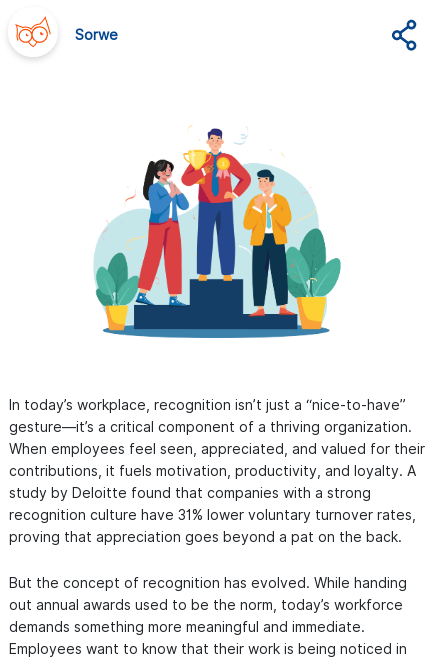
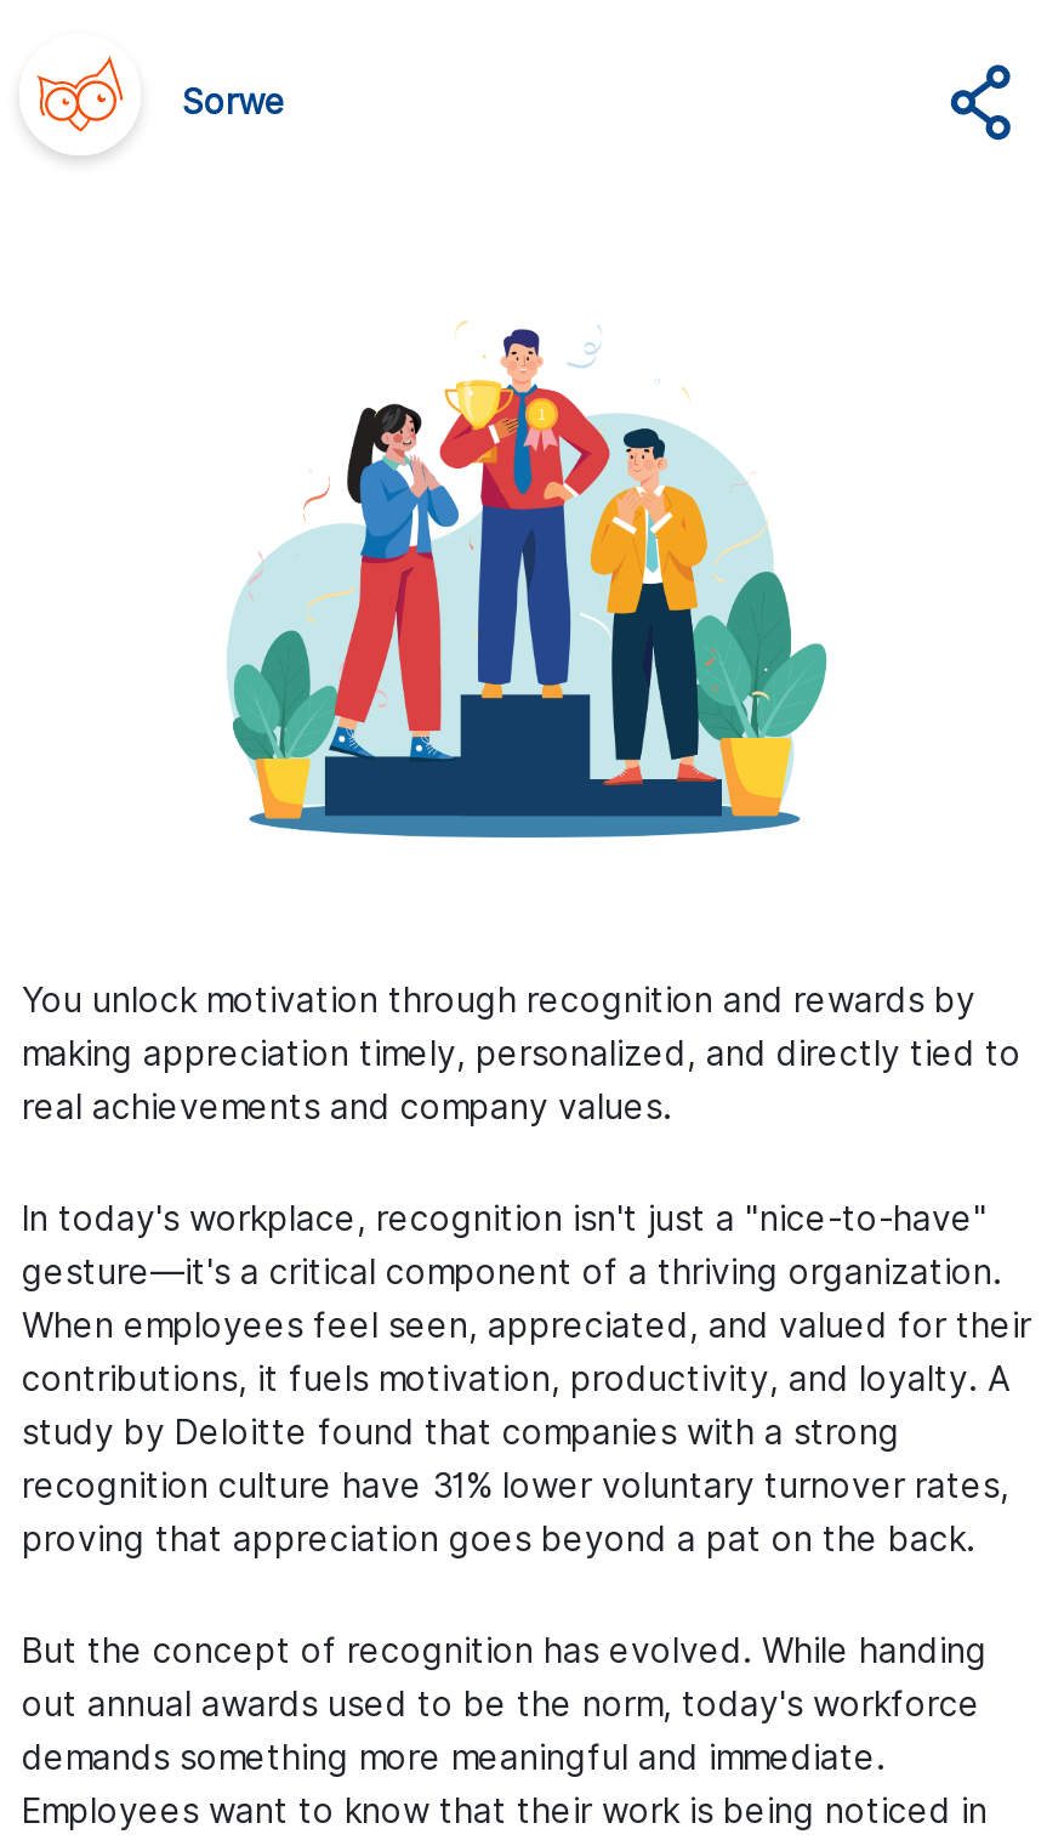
- In today’s workplace, recognition isn’t just a “nice-to-have”
- gesture—it’s a critical component of a thriving organization.
+ You unlock motivation through recognition and rewards by
+ making appreciation timely, personalized, and directly tied to
+ real achievements and company values.
+ In today's workplace, recognition isn't just a "nice-to-have"
+ gesture—it's a critical component of a thriving organization.

- out annual awards used to be the norm, today’s workforce
+ out annual awards used to be the norm, today's workforce
